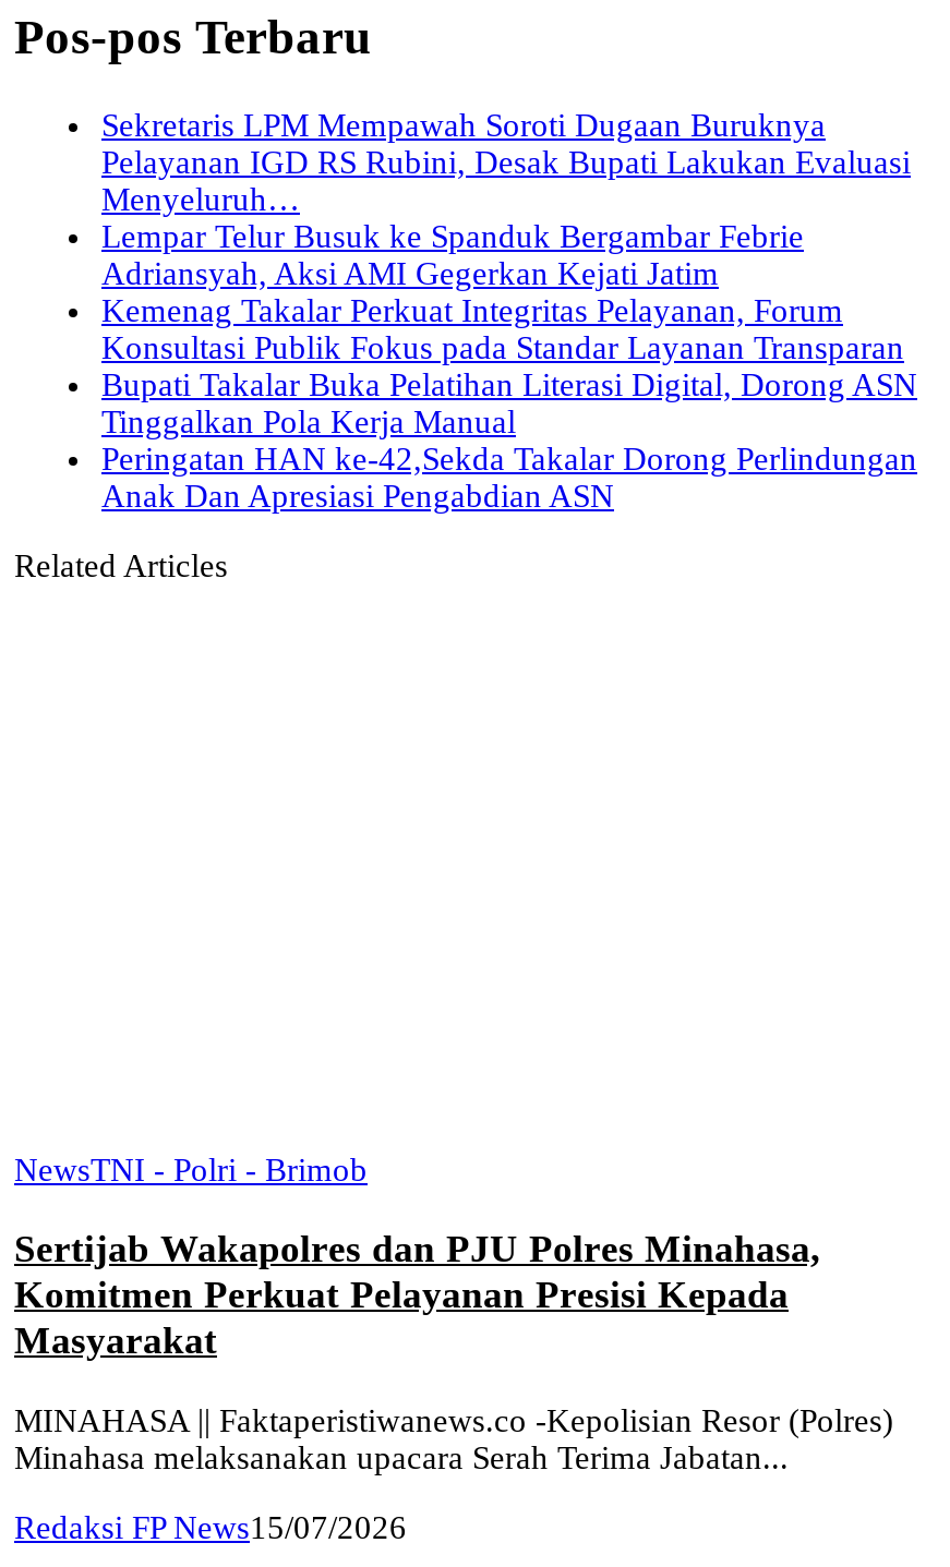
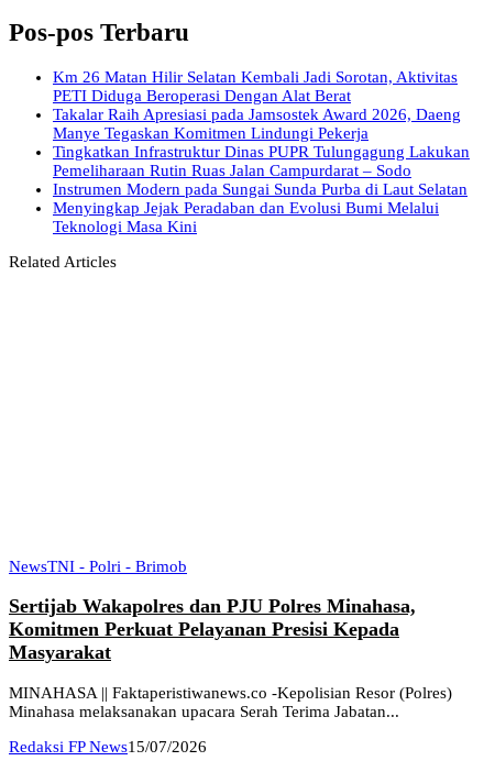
- Sekretaris LPM Mempawah Soroti Dugaan Buruknya
- Pelayanan IGD RS Rubini, Desak Bupati Lakukan Evaluasi
- Menyeluruh…
- Lempar Telur Busuk ke Spanduk Bergambar Febrie
- Adriansyah, Aksi AMI Gegerkan Kejati Jatim
- Kemenag Takalar Perkuat Integritas Pelayanan, Forum
- Konsultasi Publik Fokus pada Standar Layanan Transparan
- Bupati Takalar Buka Pelatihan Literasi Digital, Dorong ASN
- Tinggalkan Pola Kerja Manual
- Peringatan HAN ke-42,Sekda Takalar Dorong Perlindungan
- Anak Dan Apresiasi Pengabdian ASN
+ Km 26 Matan Hilir Selatan Kembali Jadi Sorotan, Aktivitas
+ PETI Diduga Beroperasi Dengan Alat Berat
+ Takalar Raih Apresiasi pada Jamsostek Award 2026, Daeng
+ Manye Tegaskan Komitmen Lindungi Pekerja
+ Tingkatkan Infrastruktur Dinas PUPR Tulungagung Lakukan
+ Pemeliharaan Rutin Ruas Jalan Campurdarat – Sodo
+ Instrumen Modern pada Sungai Sunda Purba di Laut Selatan
+ Menyingkap Jejak Peradaban dan Evolusi Bumi Melalui
+ Teknologi Masa Kini
